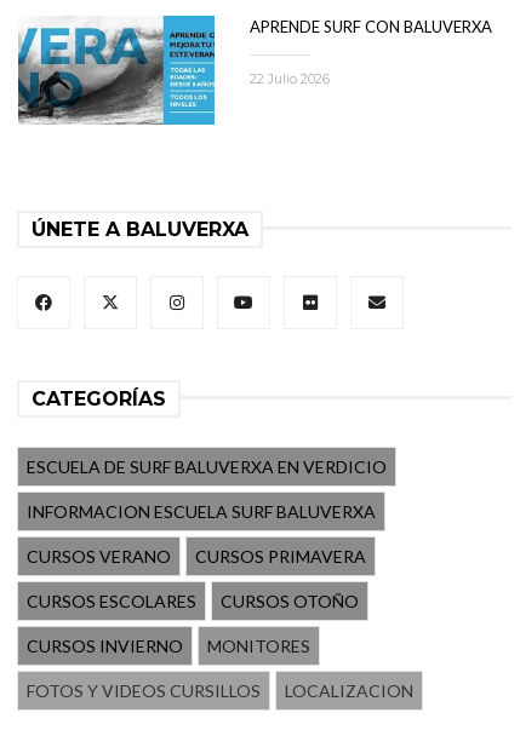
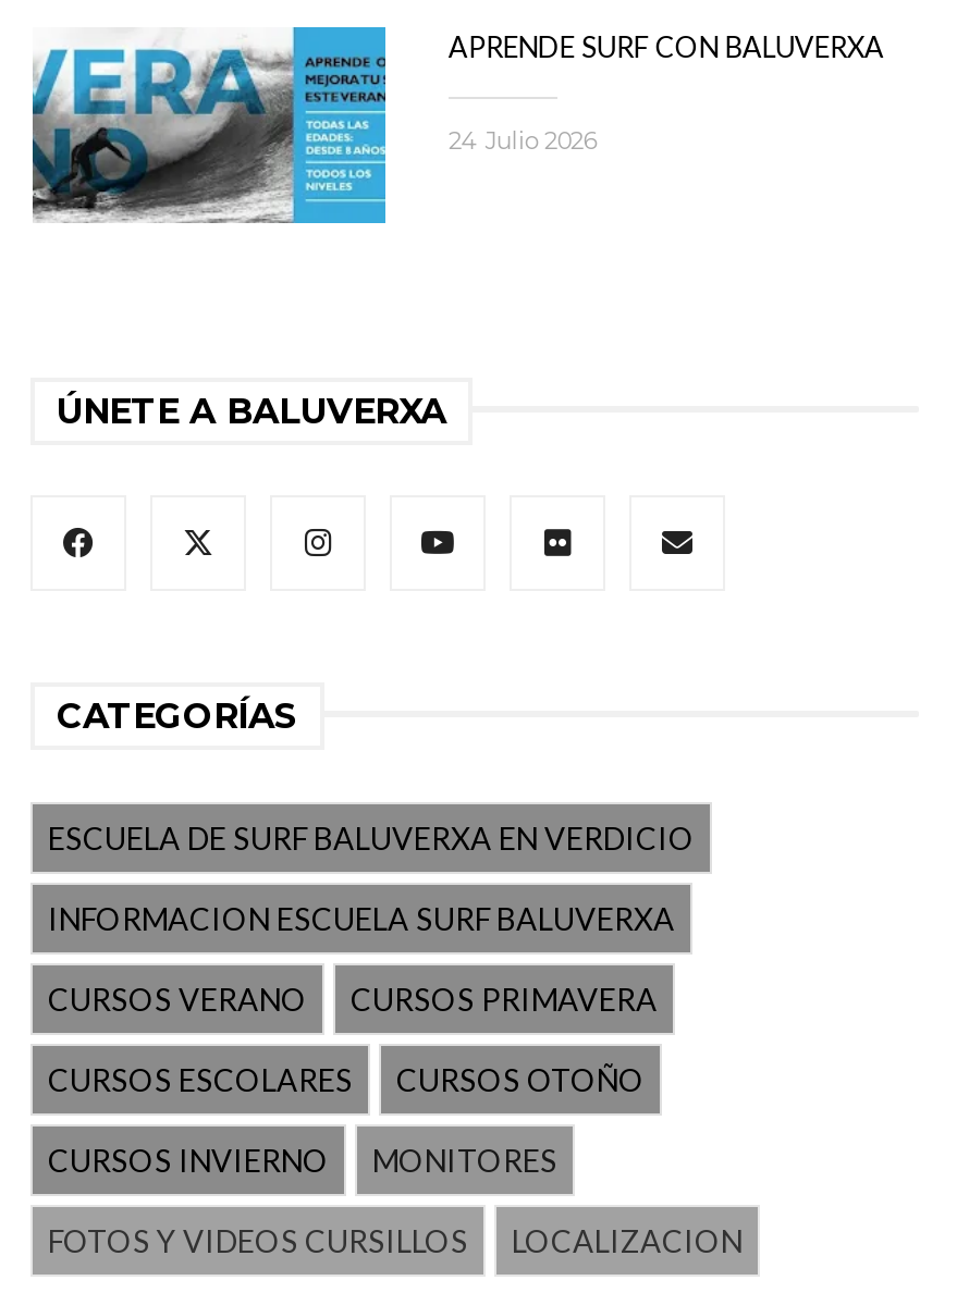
- 22 Julio 2026
+ 24 Julio 2026
